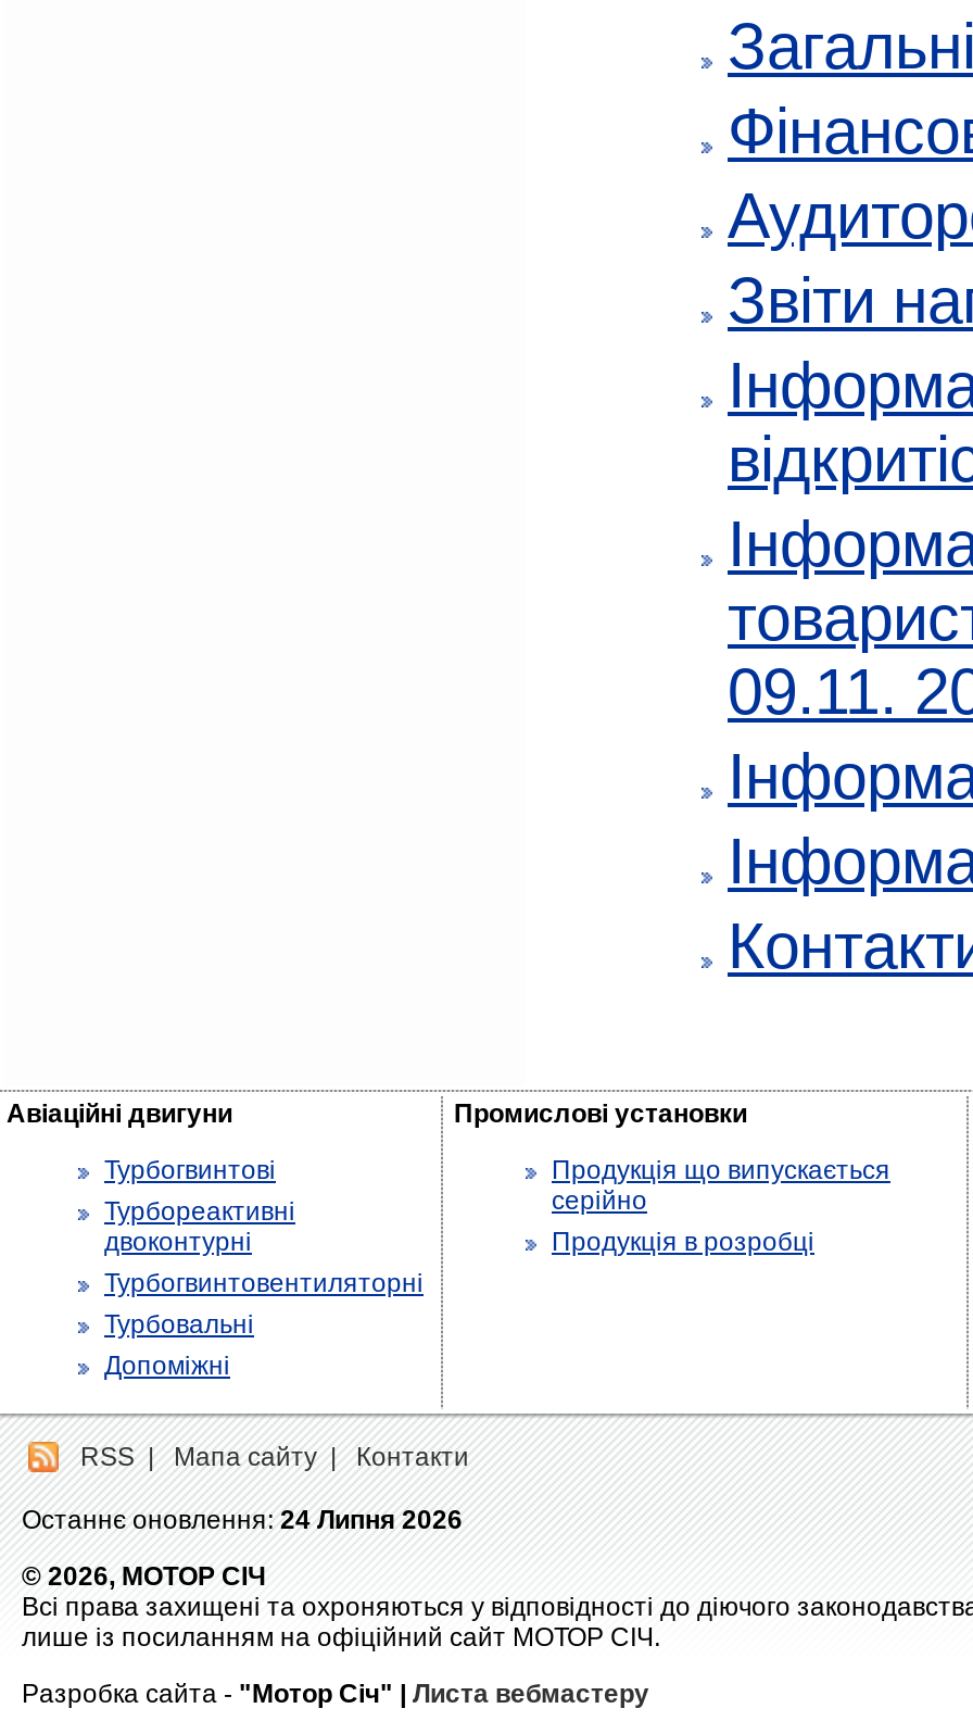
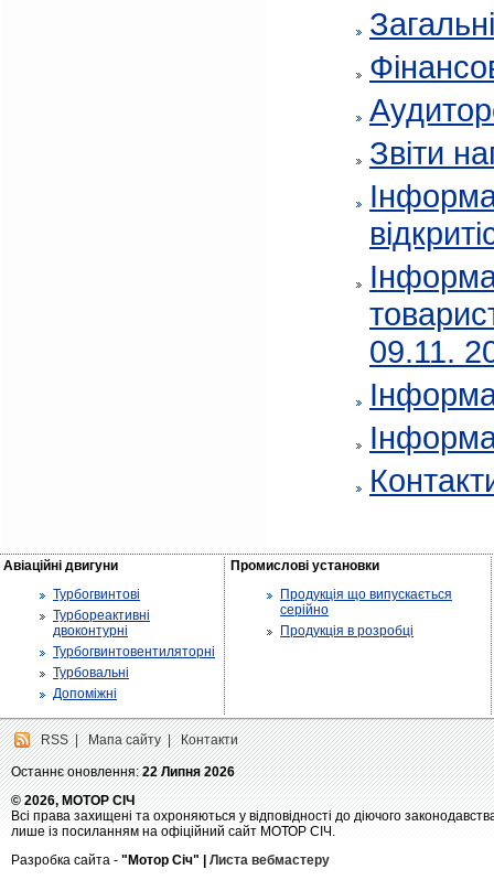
- Останнє оновлення: 24 Липня 2026
+ Останнє оновлення: 22 Липня 2026
